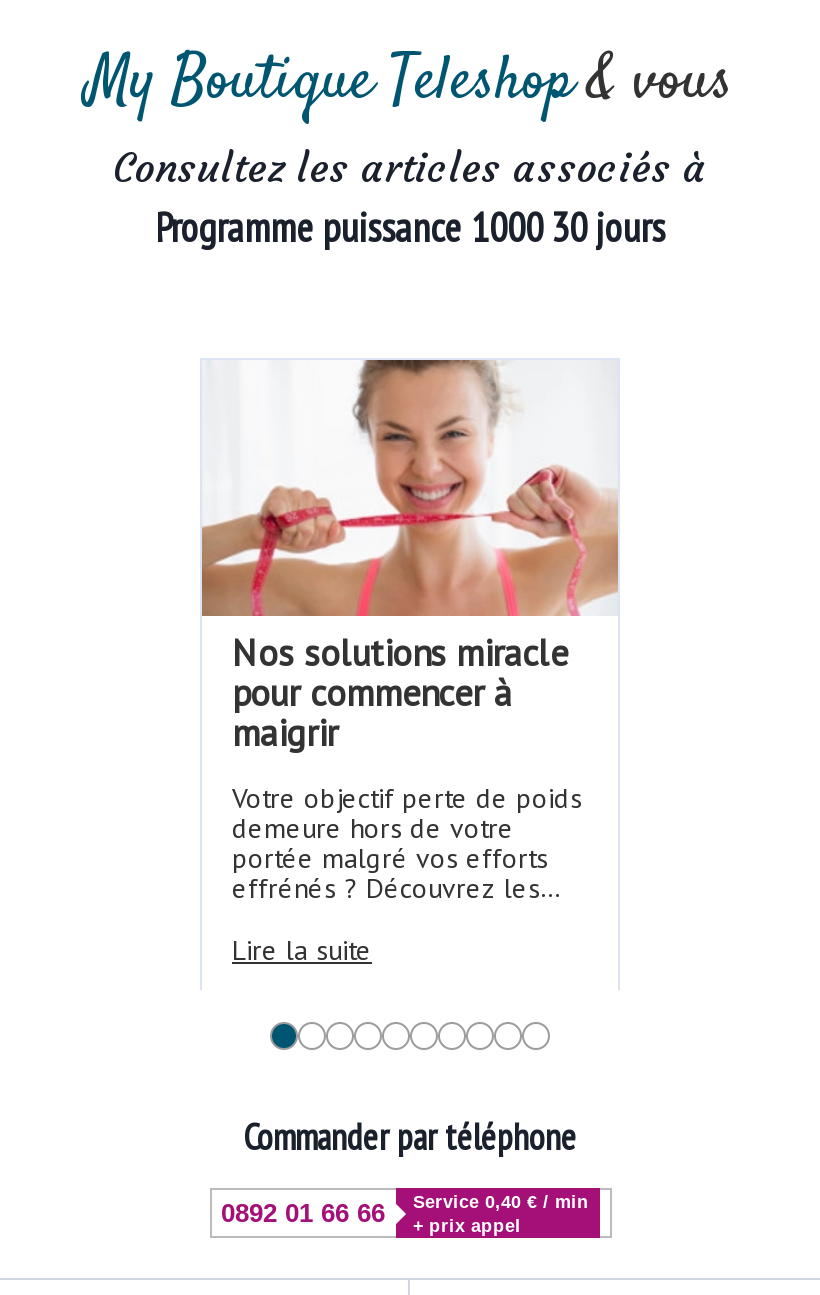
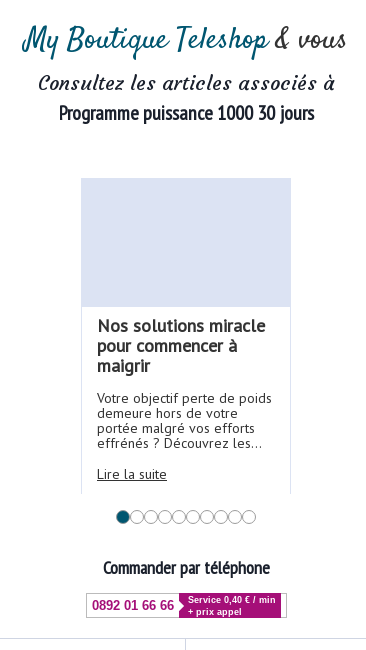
- [image]
